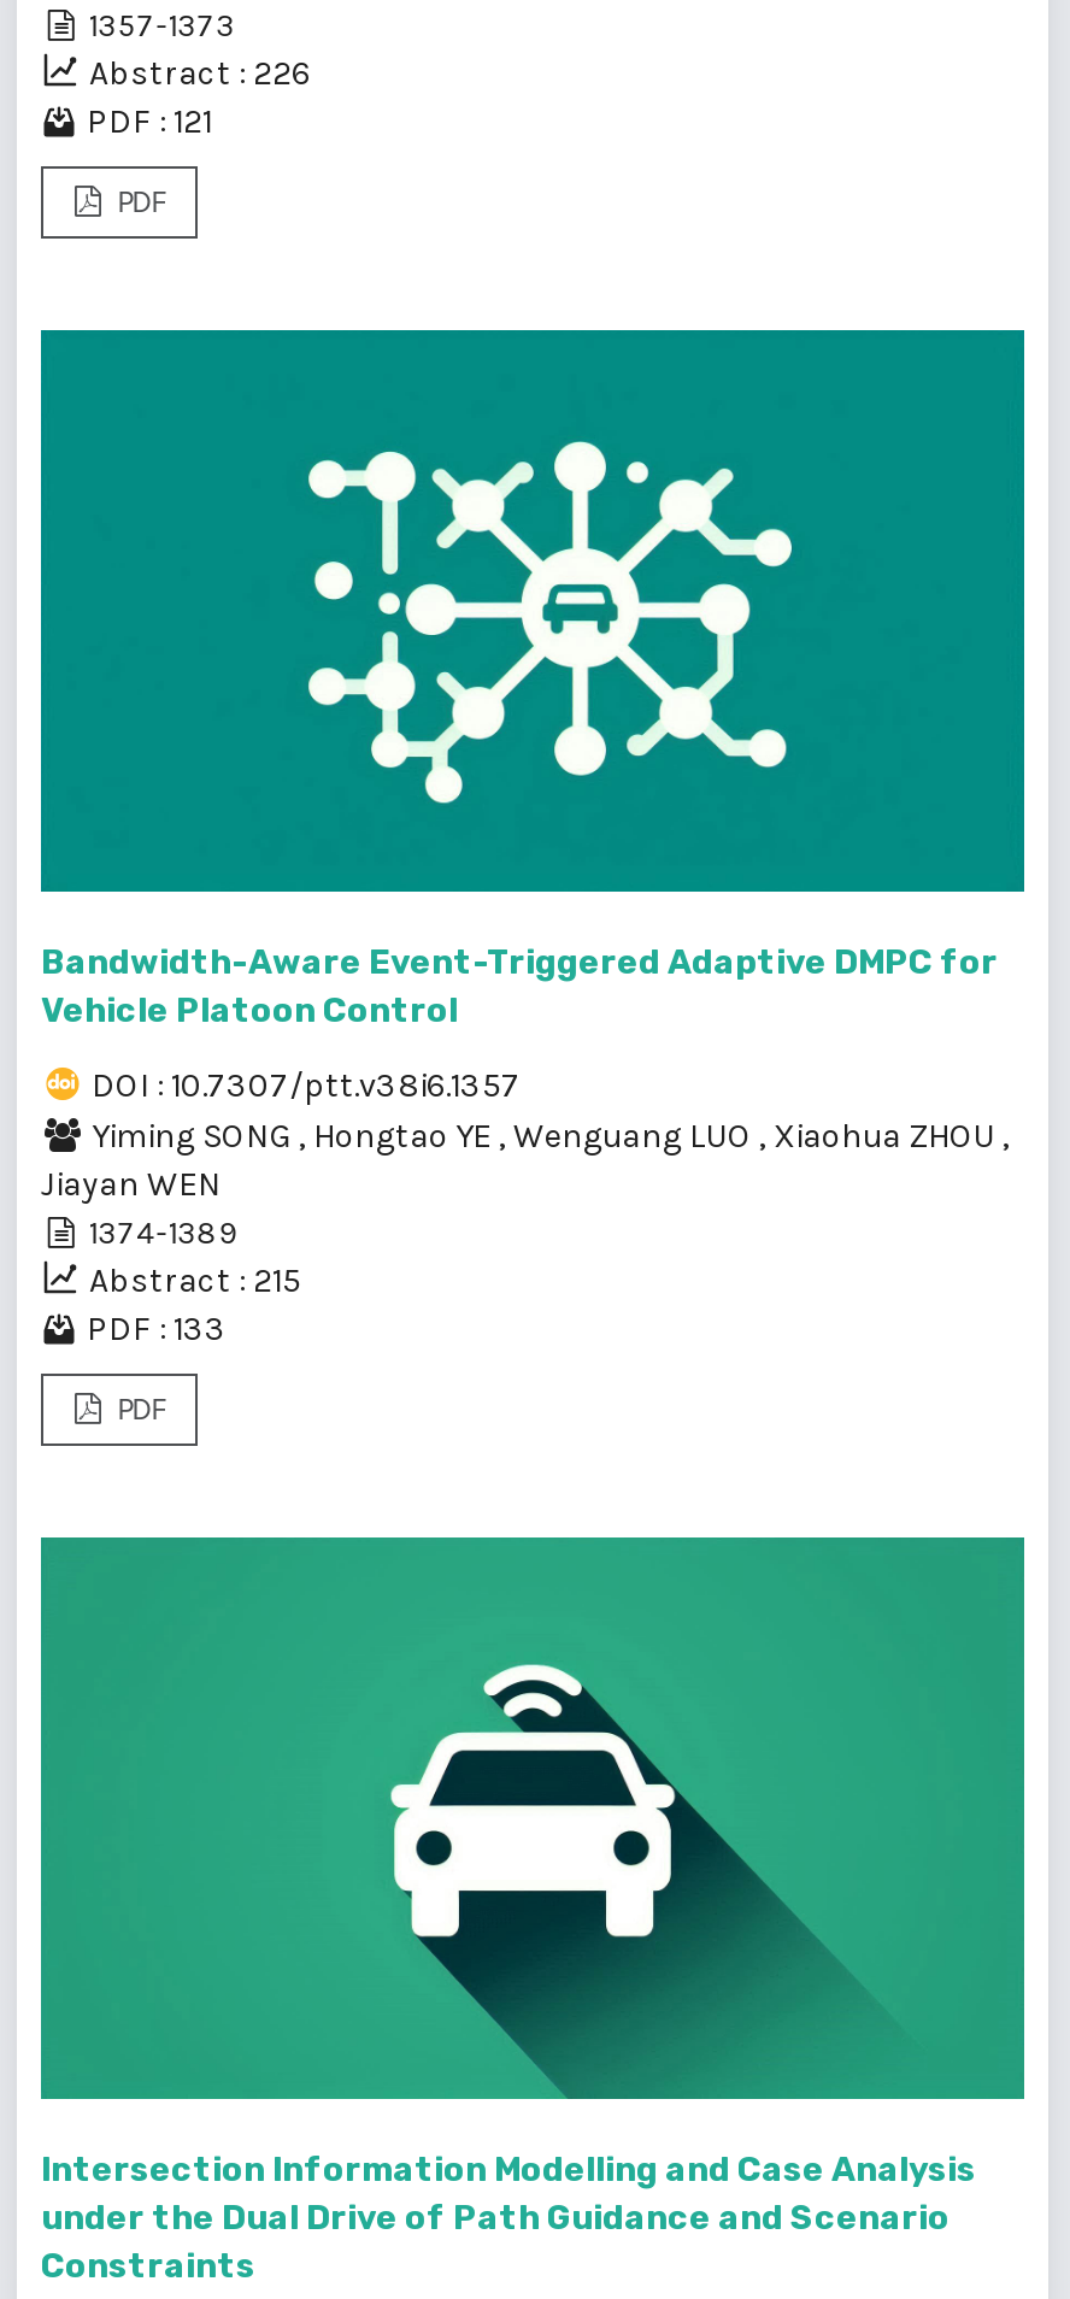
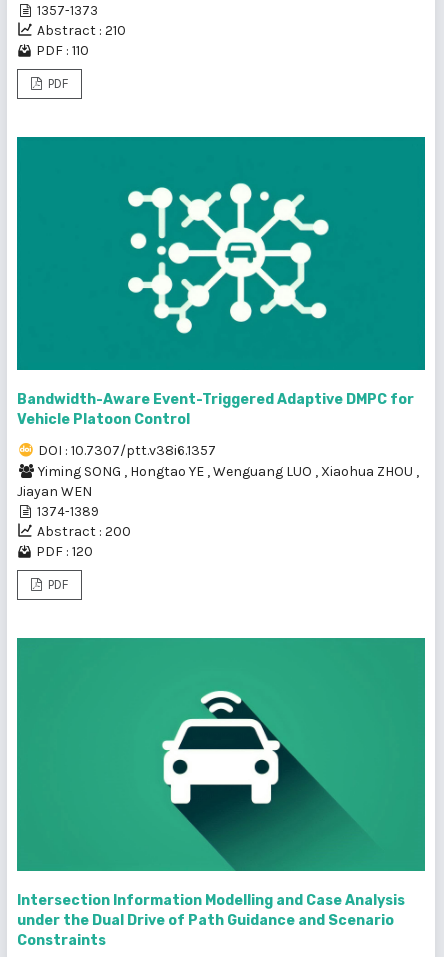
- Abstract : 226
+ Abstract : 210

- PDF : 121
+ PDF : 110

- Abstract : 215
+ Abstract : 200

- PDF : 133
+ PDF : 120
